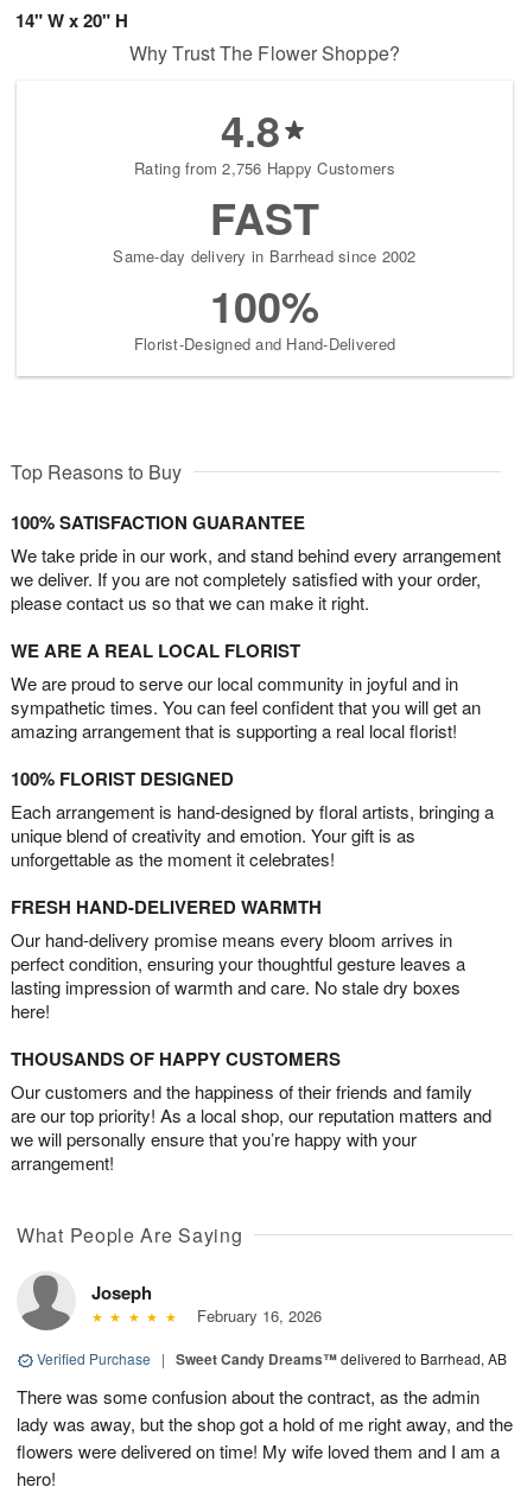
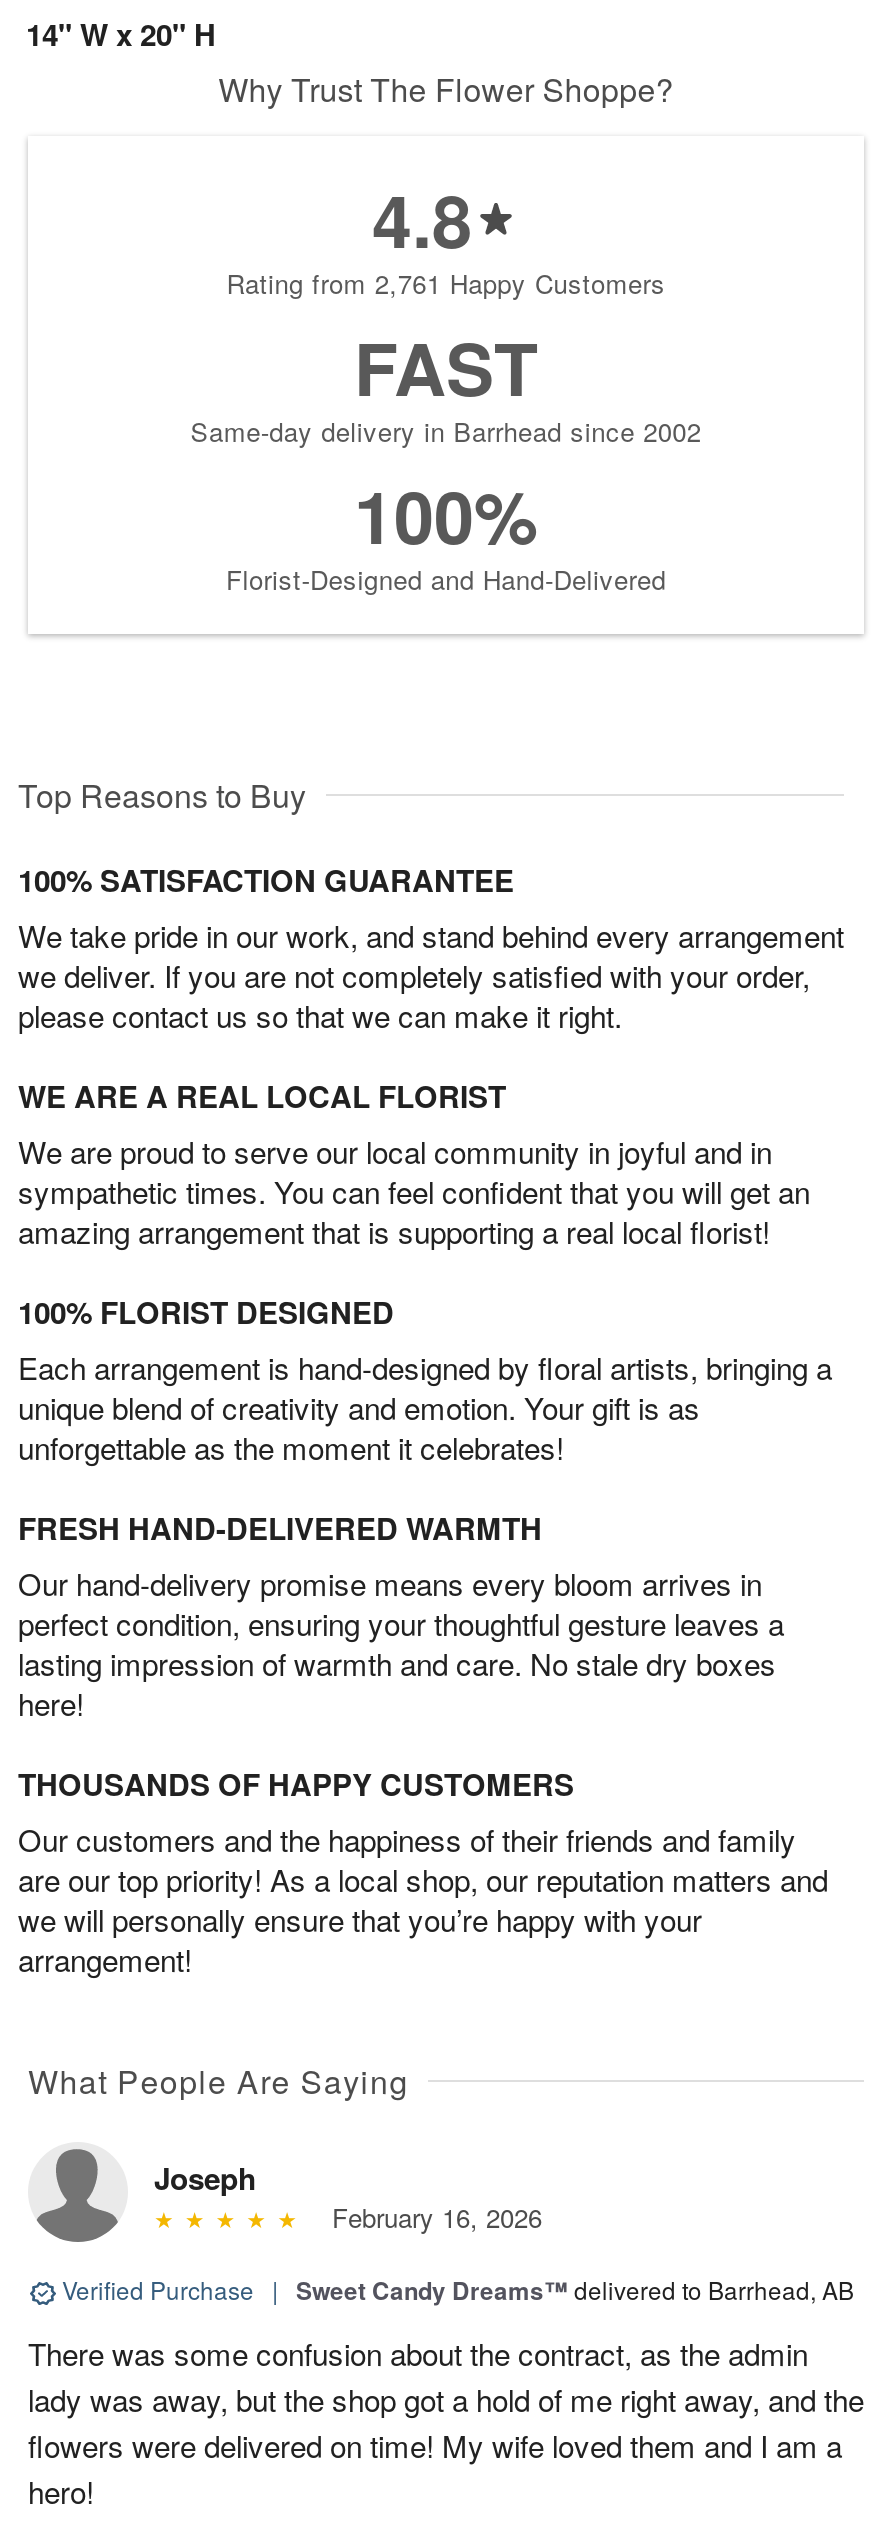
- Rating from 2,756 Happy Customers
+ Rating from 2,761 Happy Customers
